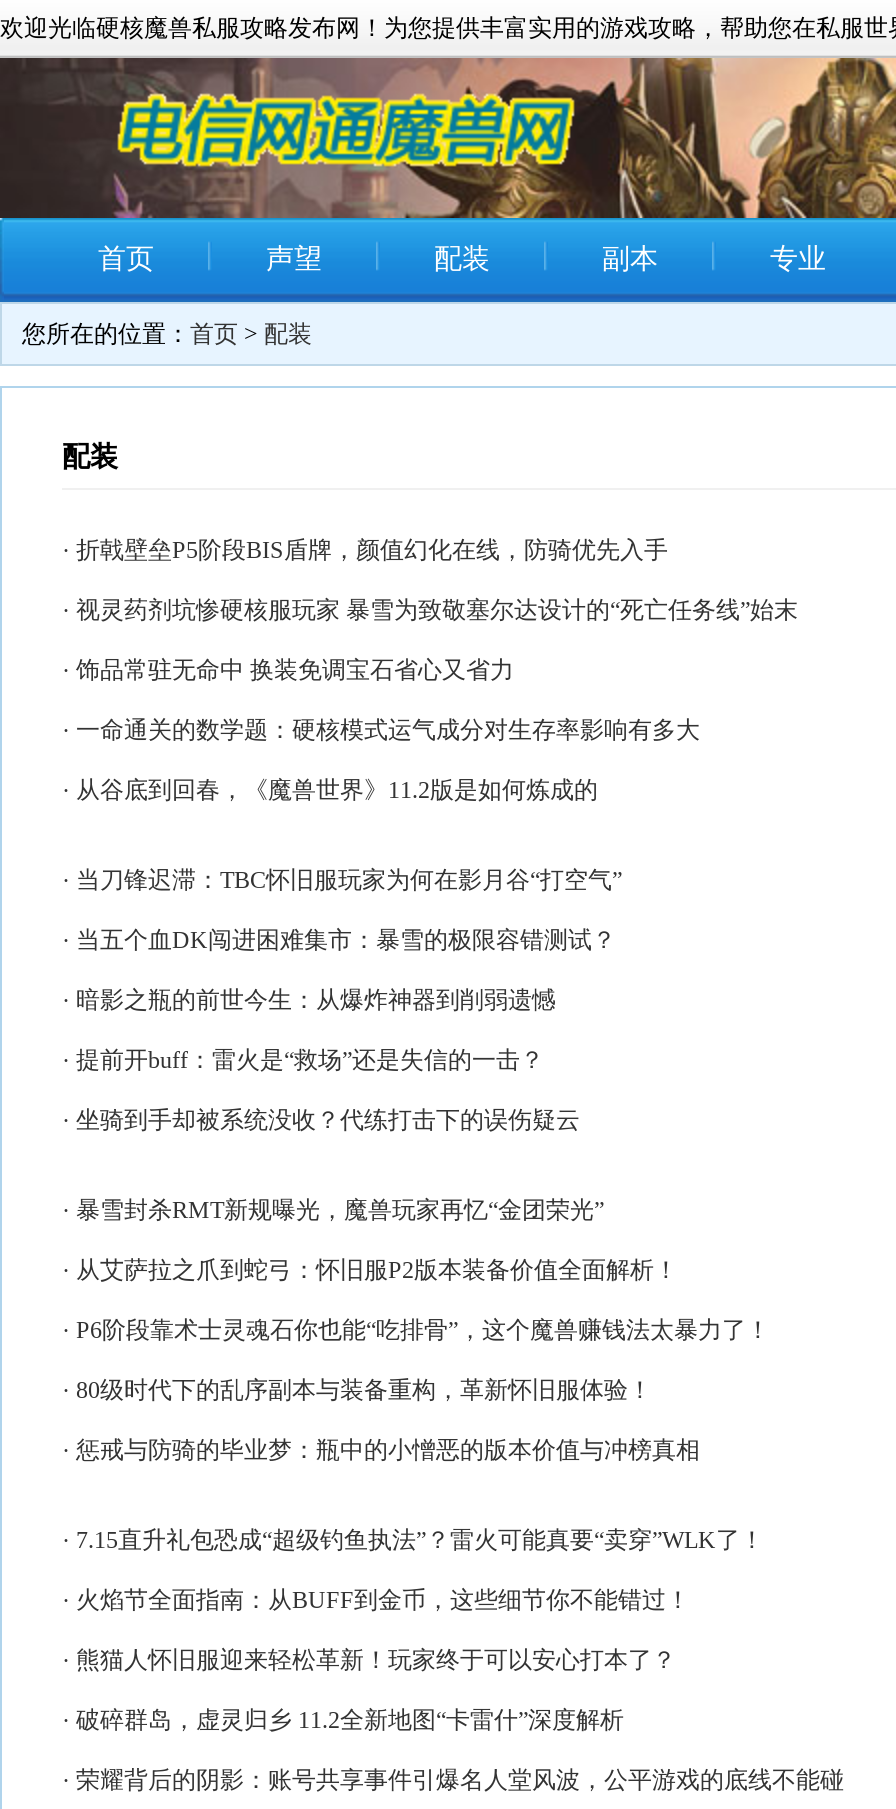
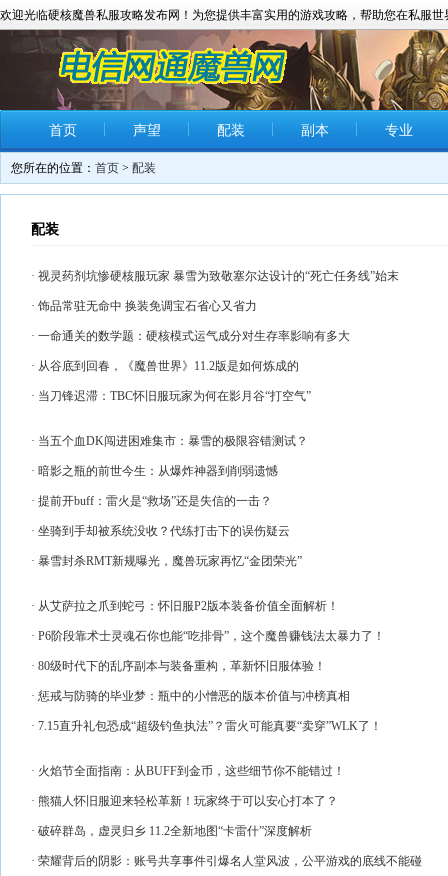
- · 折戟壁垒P5阶段BIS盾牌，颜值幻化在线，防骑优先入手
